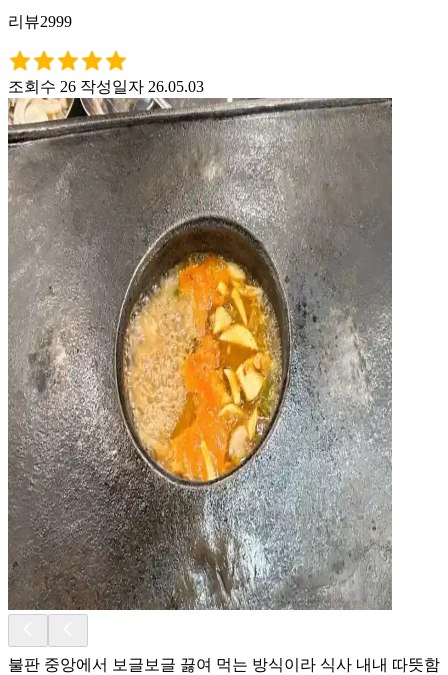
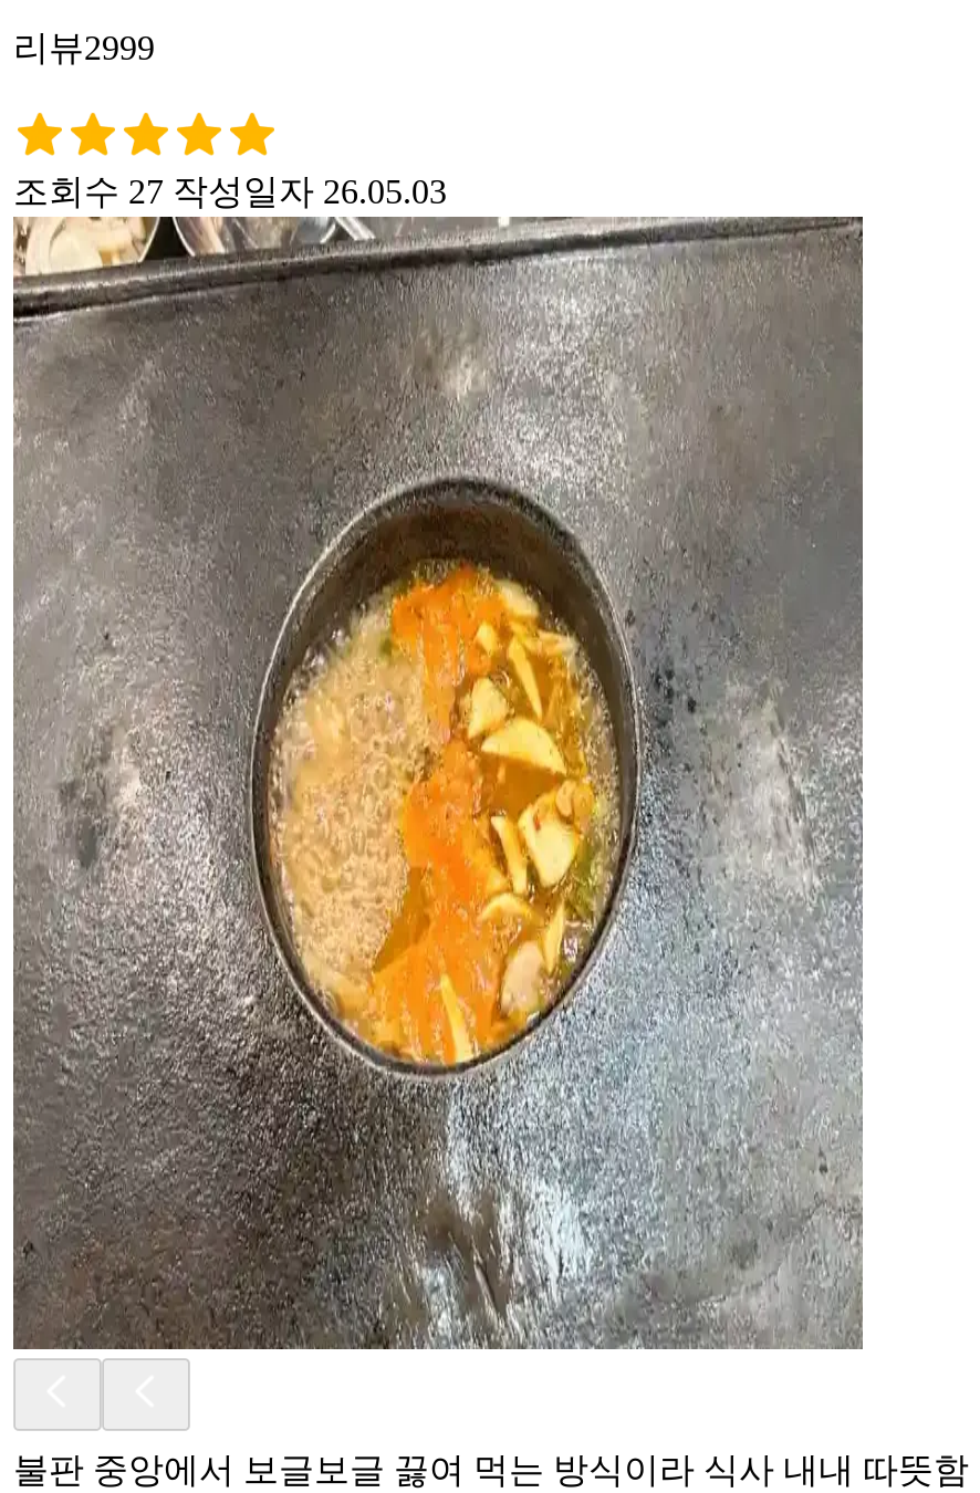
- 조회수 26 작성일자 26.05.03
+ 조회수 27 작성일자 26.05.03
